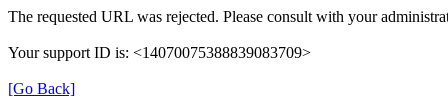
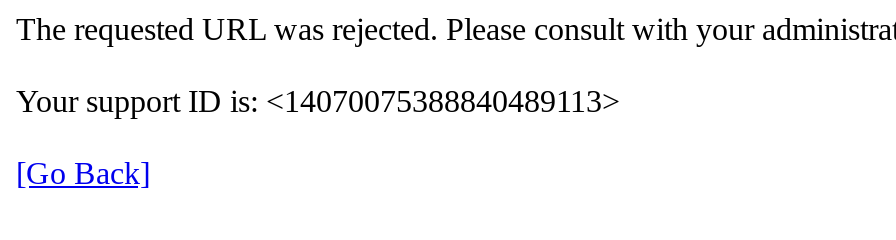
- Your support ID is: <14070075388839083709>
+ Your support ID is: <14070075388840489113>
